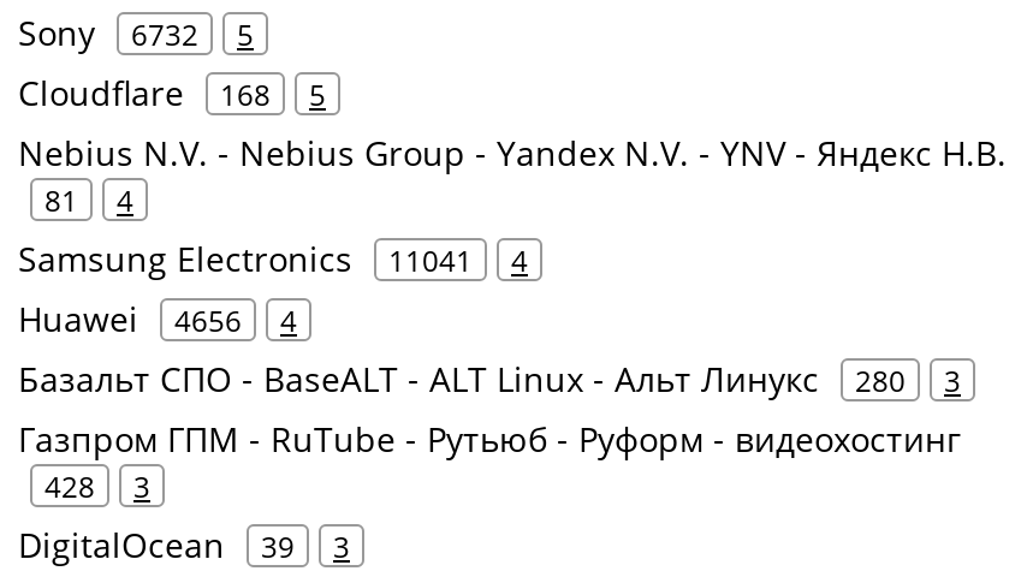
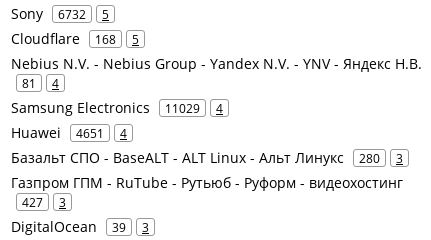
- Samsung Electronics 11041 4
+ Samsung Electronics 11029 4

- Huawei 4656 4
+ Huawei 4651 4

- 428 3
+ 427 3
